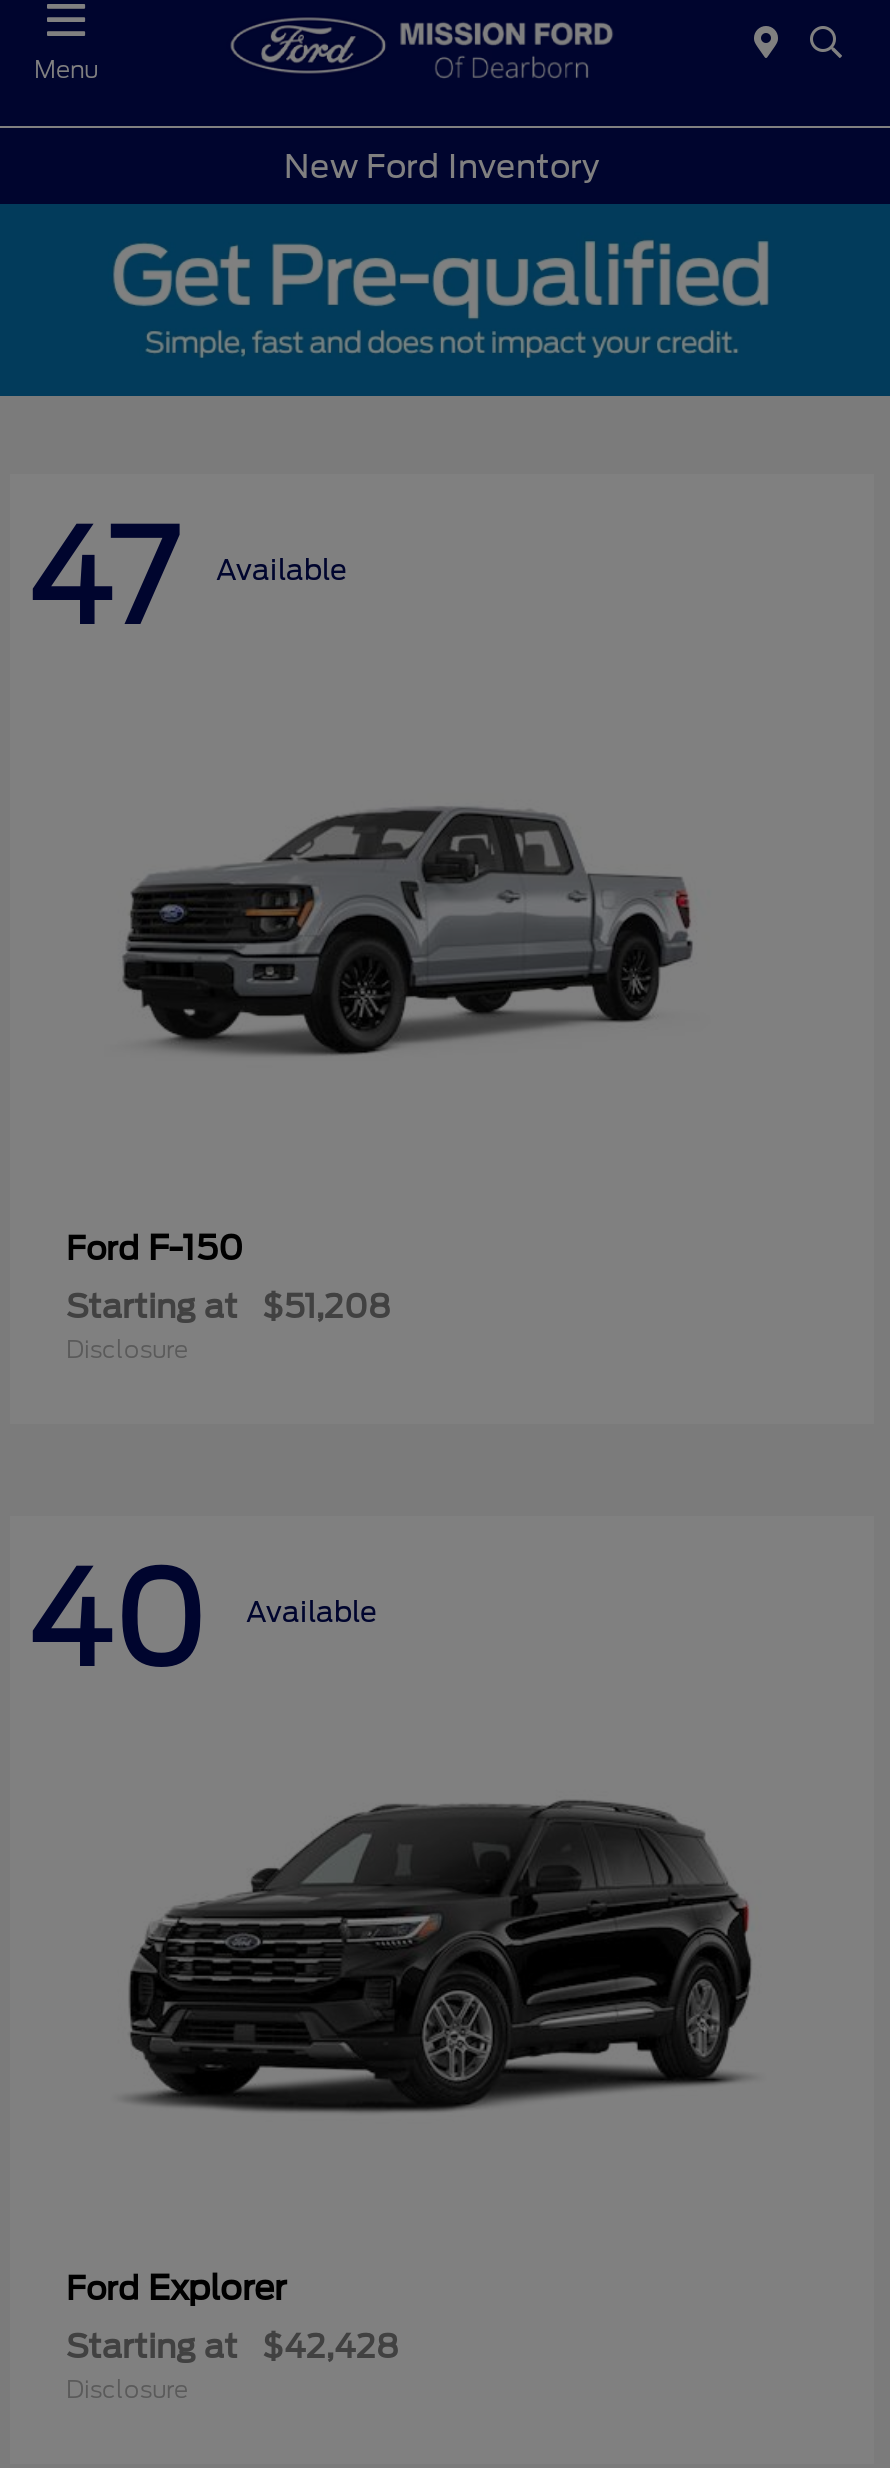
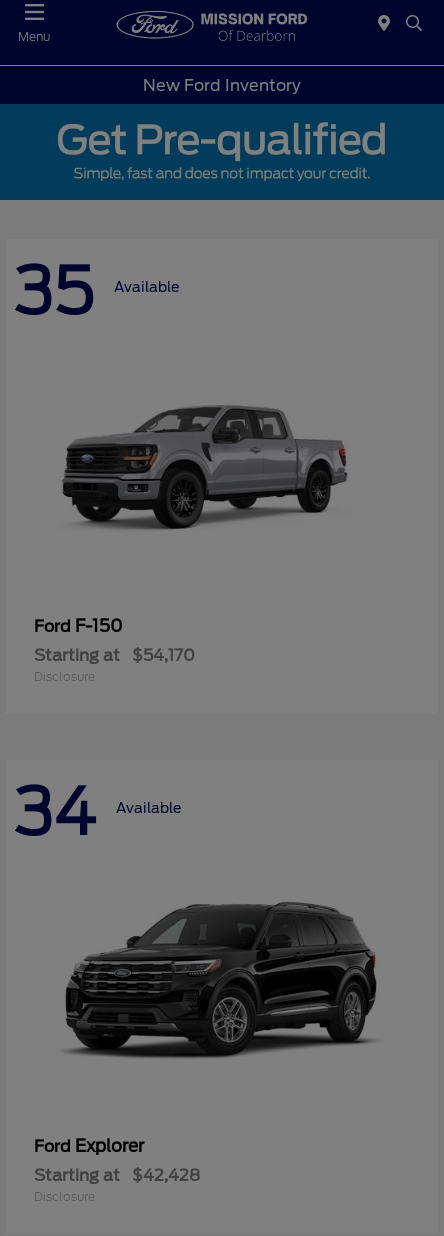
- 47 Available
+ 35 Available

- Starting at $51,208
+ Starting at $54,170

- 40 Available
+ 34 Available
